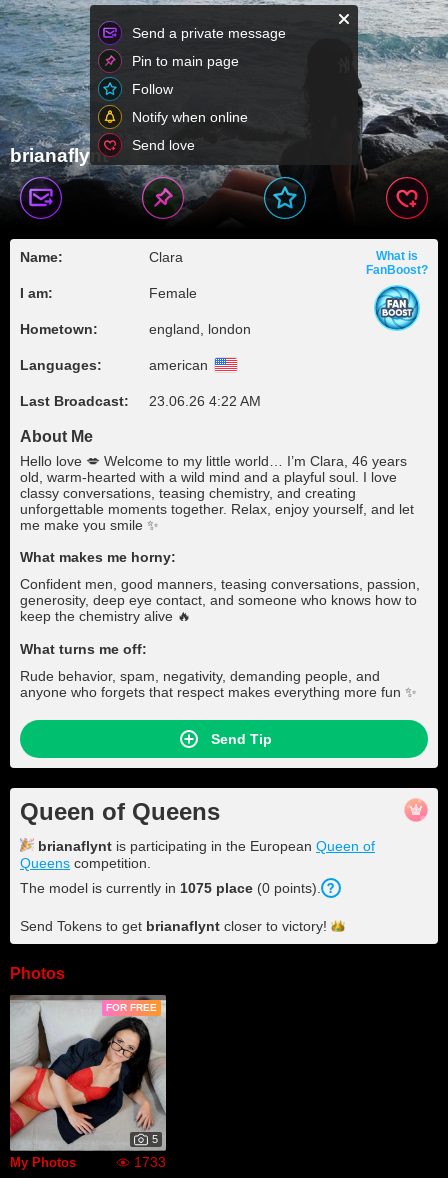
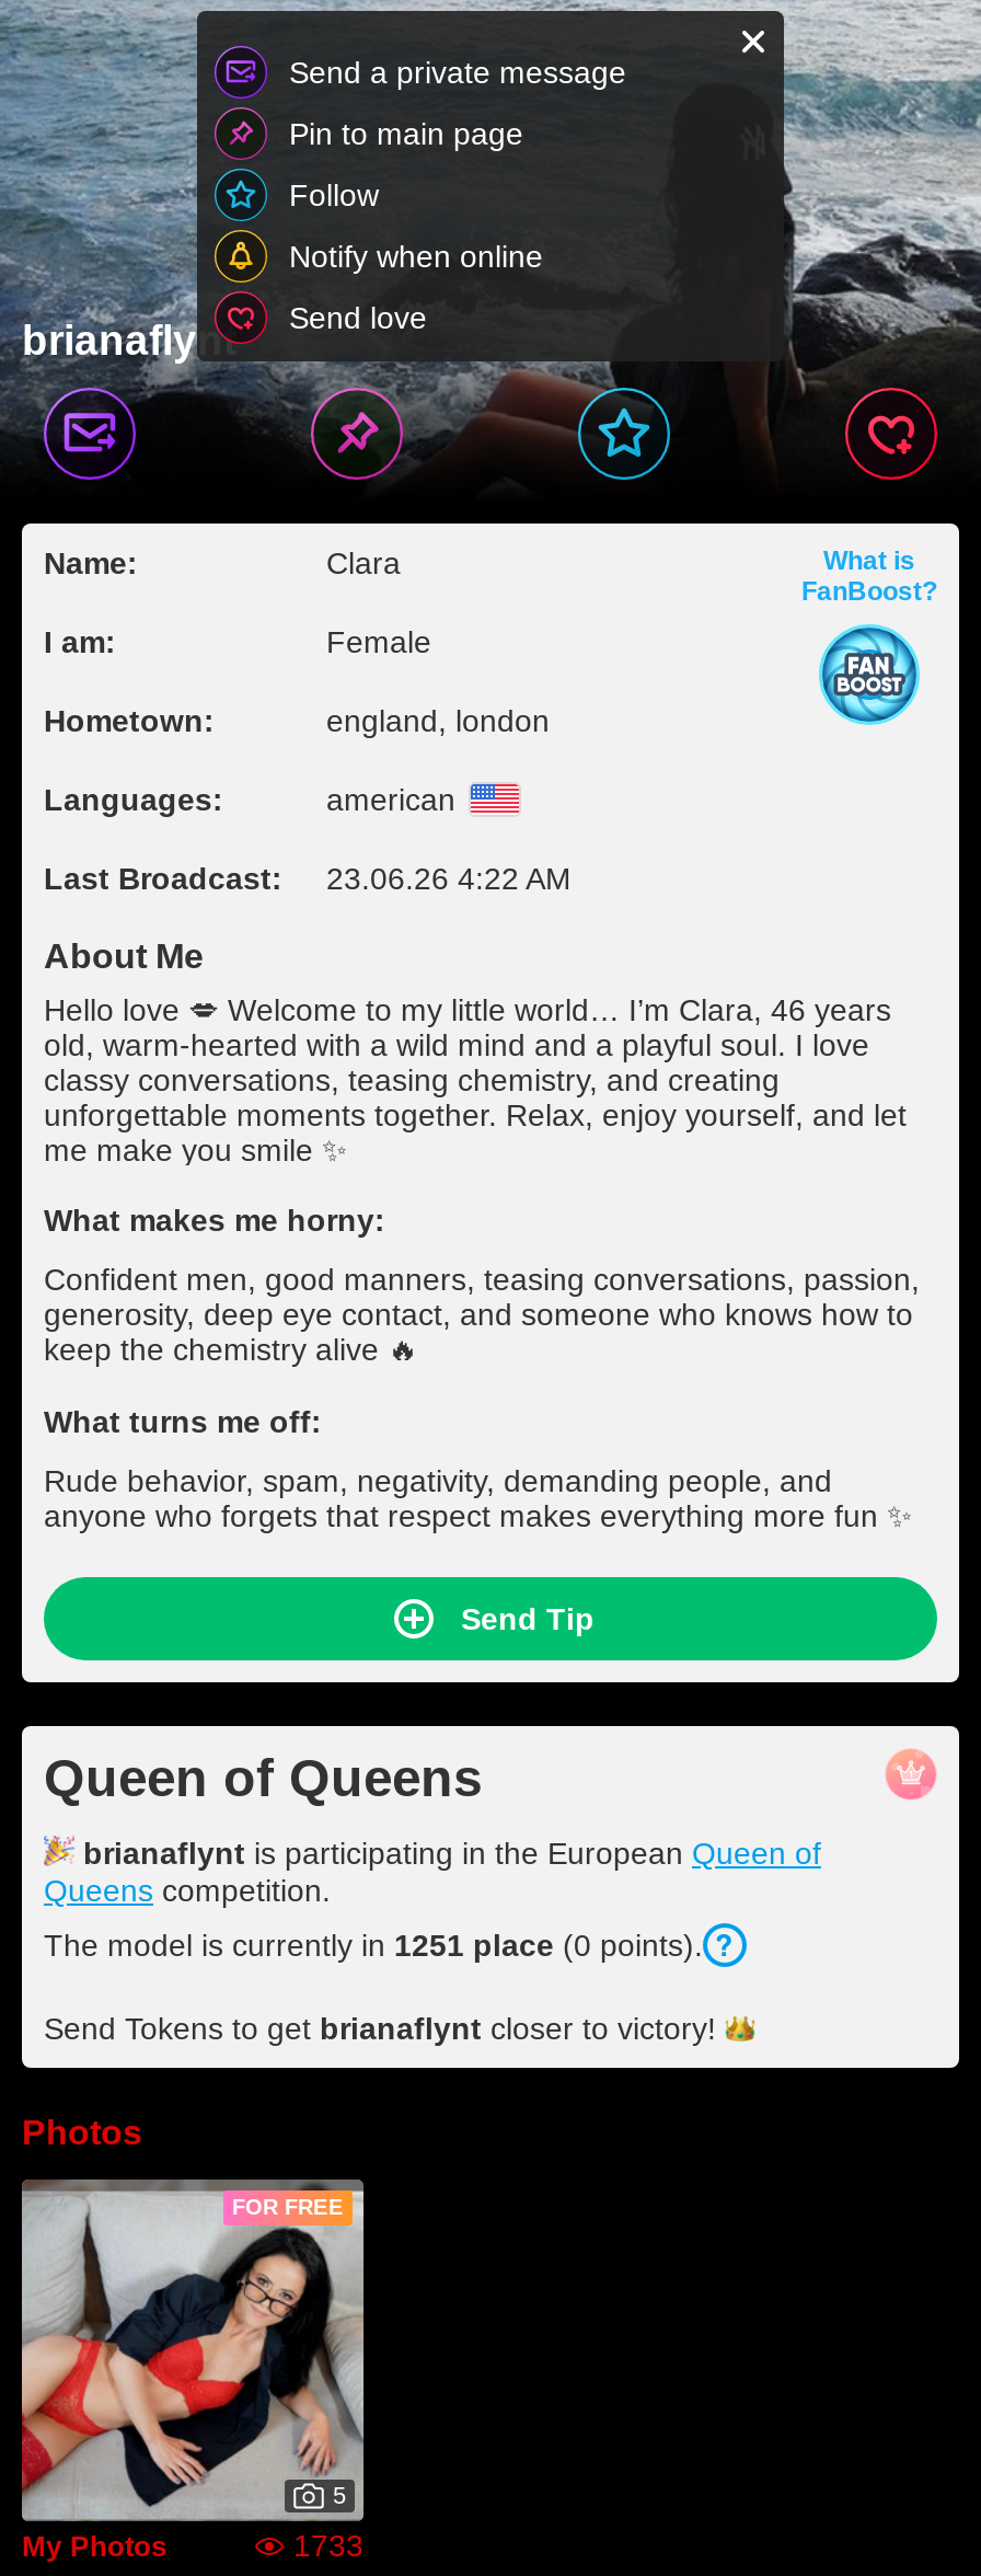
- The model is currently in 1075 place (0 points).
+ The model is currently in 1251 place (0 points).
